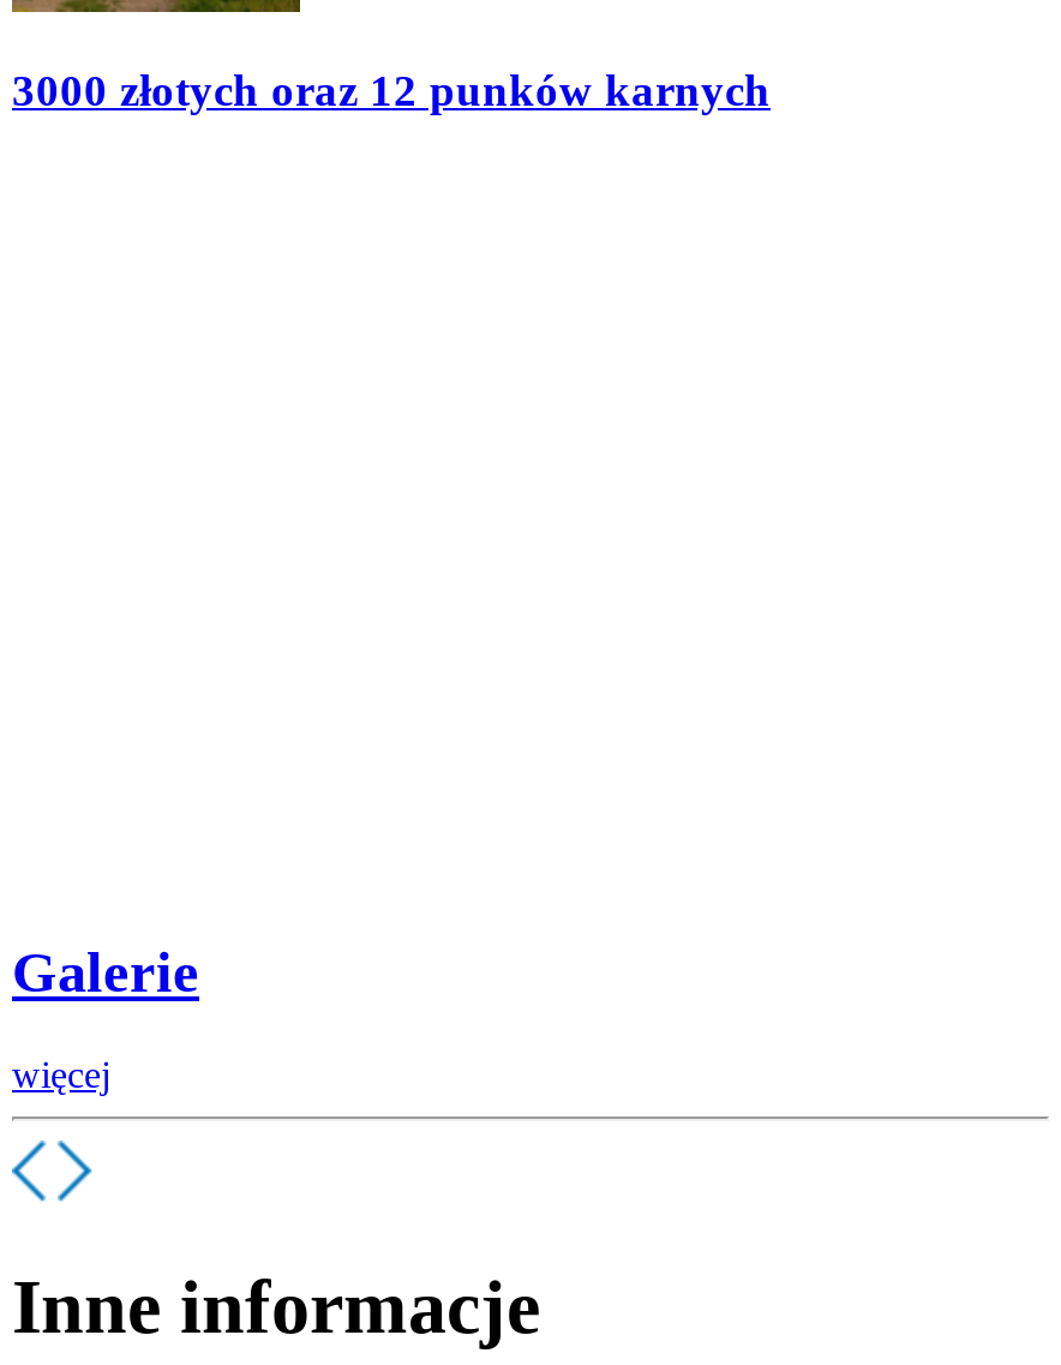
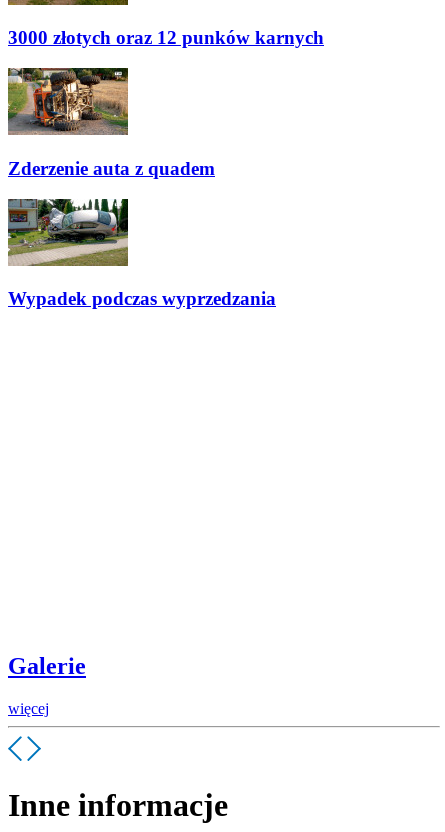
+ [image]
+ Zderzenie auta z quadem

+ [image]
+ Wypadek podczas wyprzedzania
